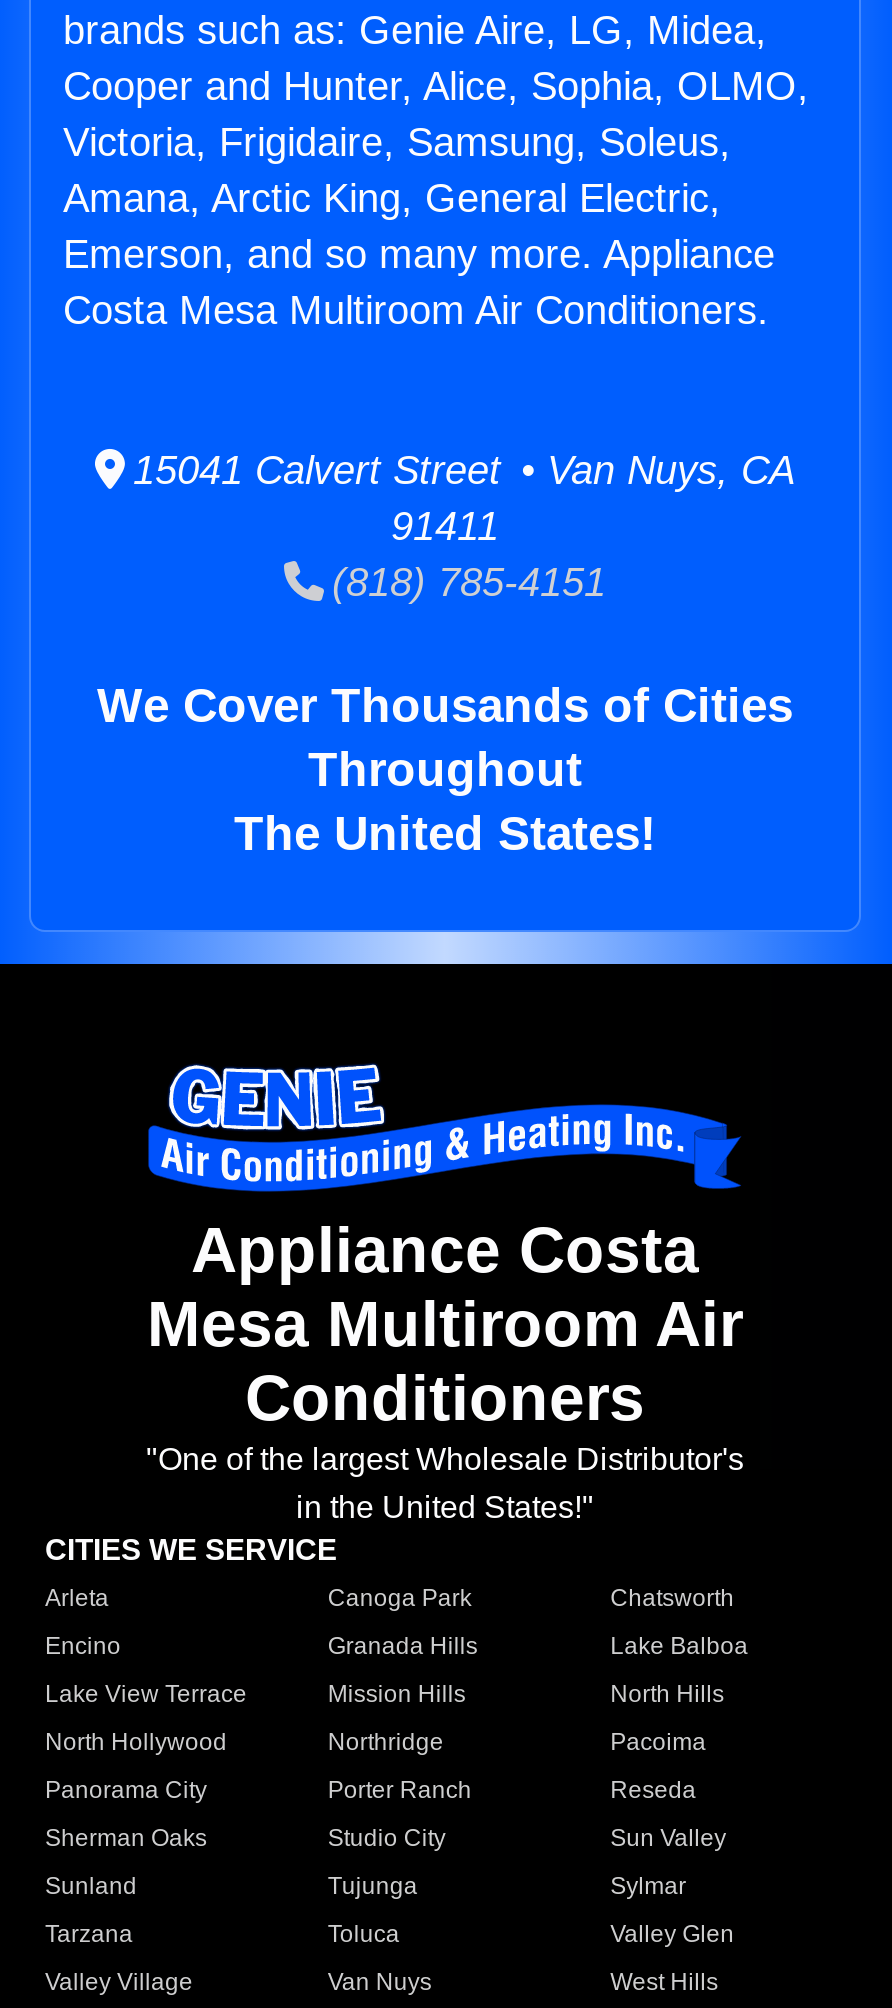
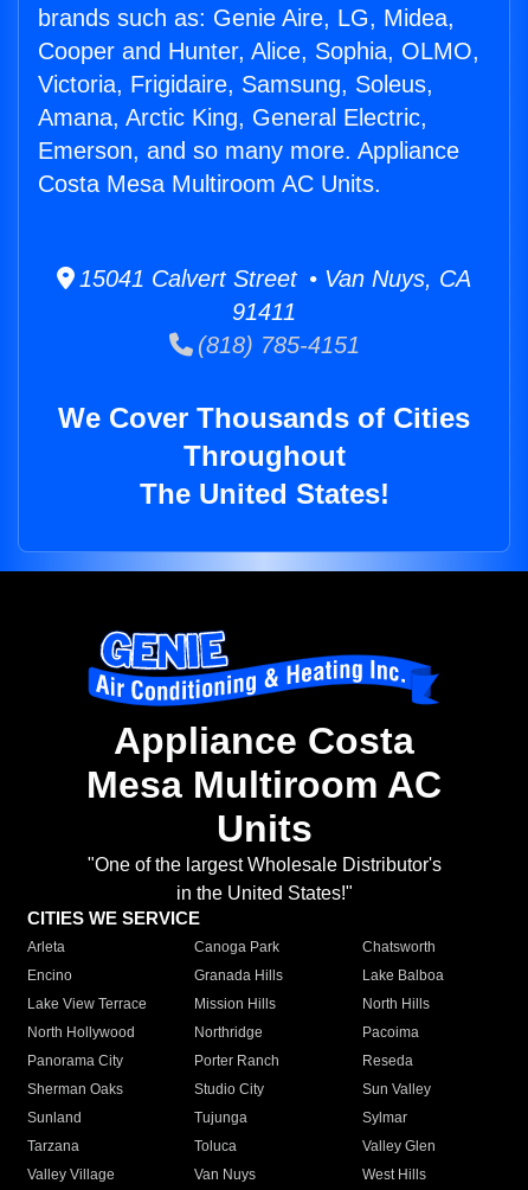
- Costa Mesa Multiroom Air Conditioners.
+ Costa Mesa Multiroom AC Units.

- Mesa Multiroom Air
- Conditioners
+ Mesa Multiroom AC
+ Units
